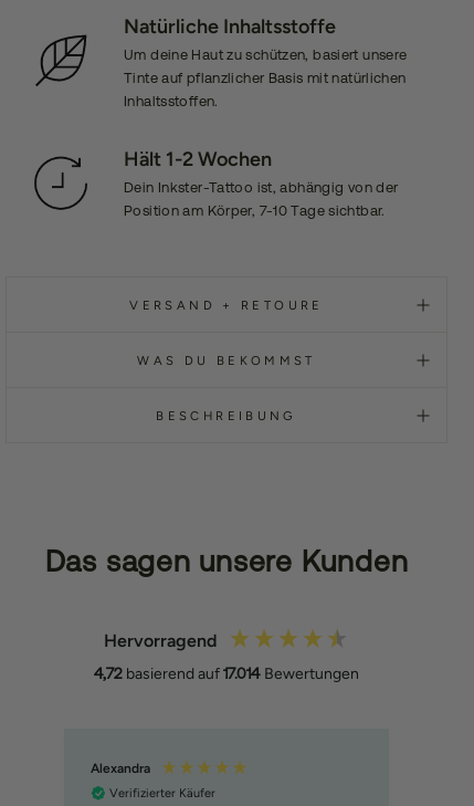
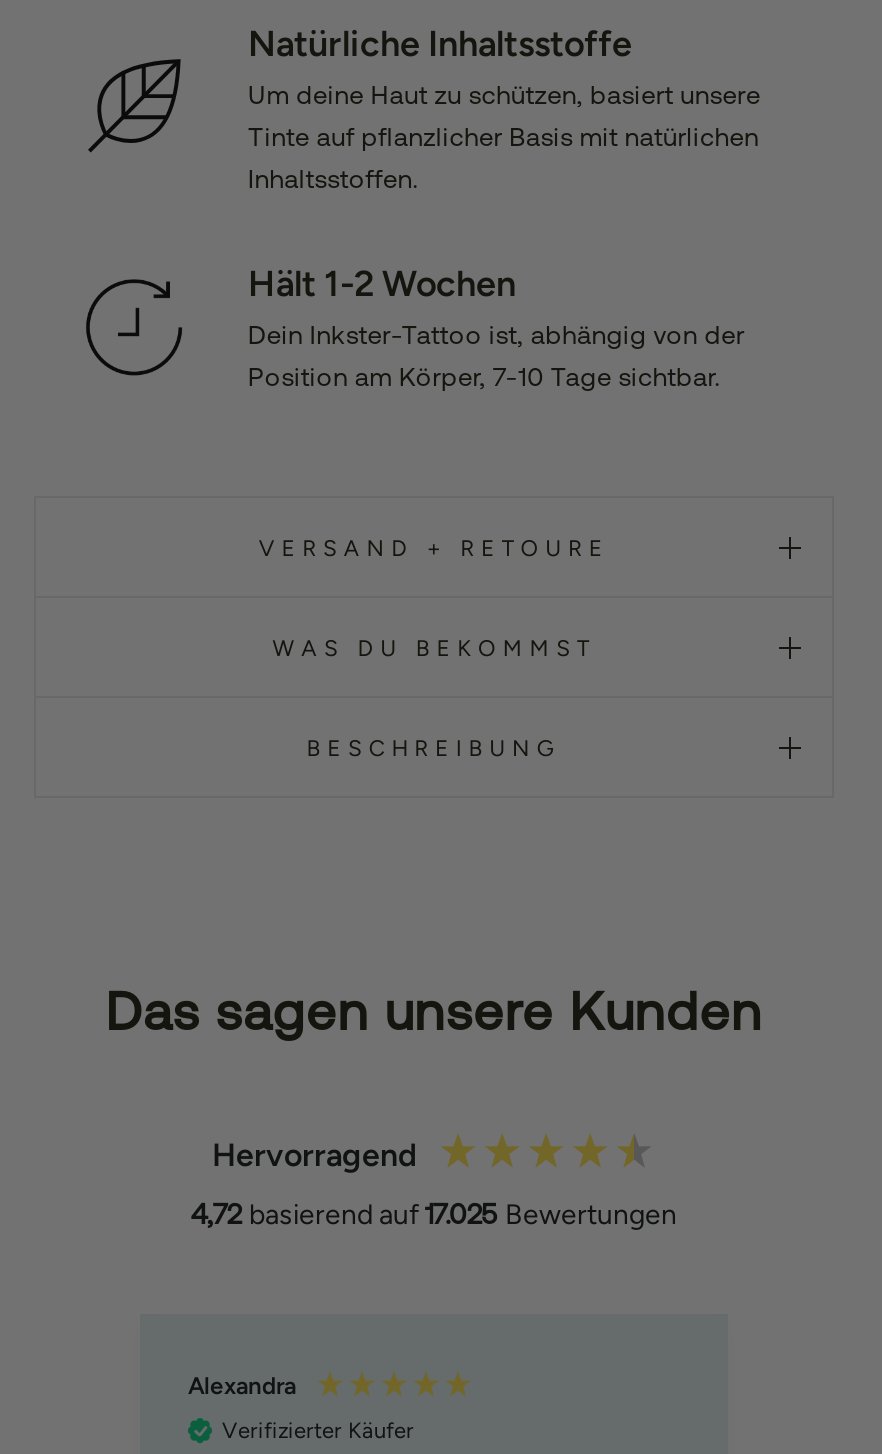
- 4,72 basierend auf 17.014 Bewertungen
+ 4,72 basierend auf 17.025 Bewertungen
